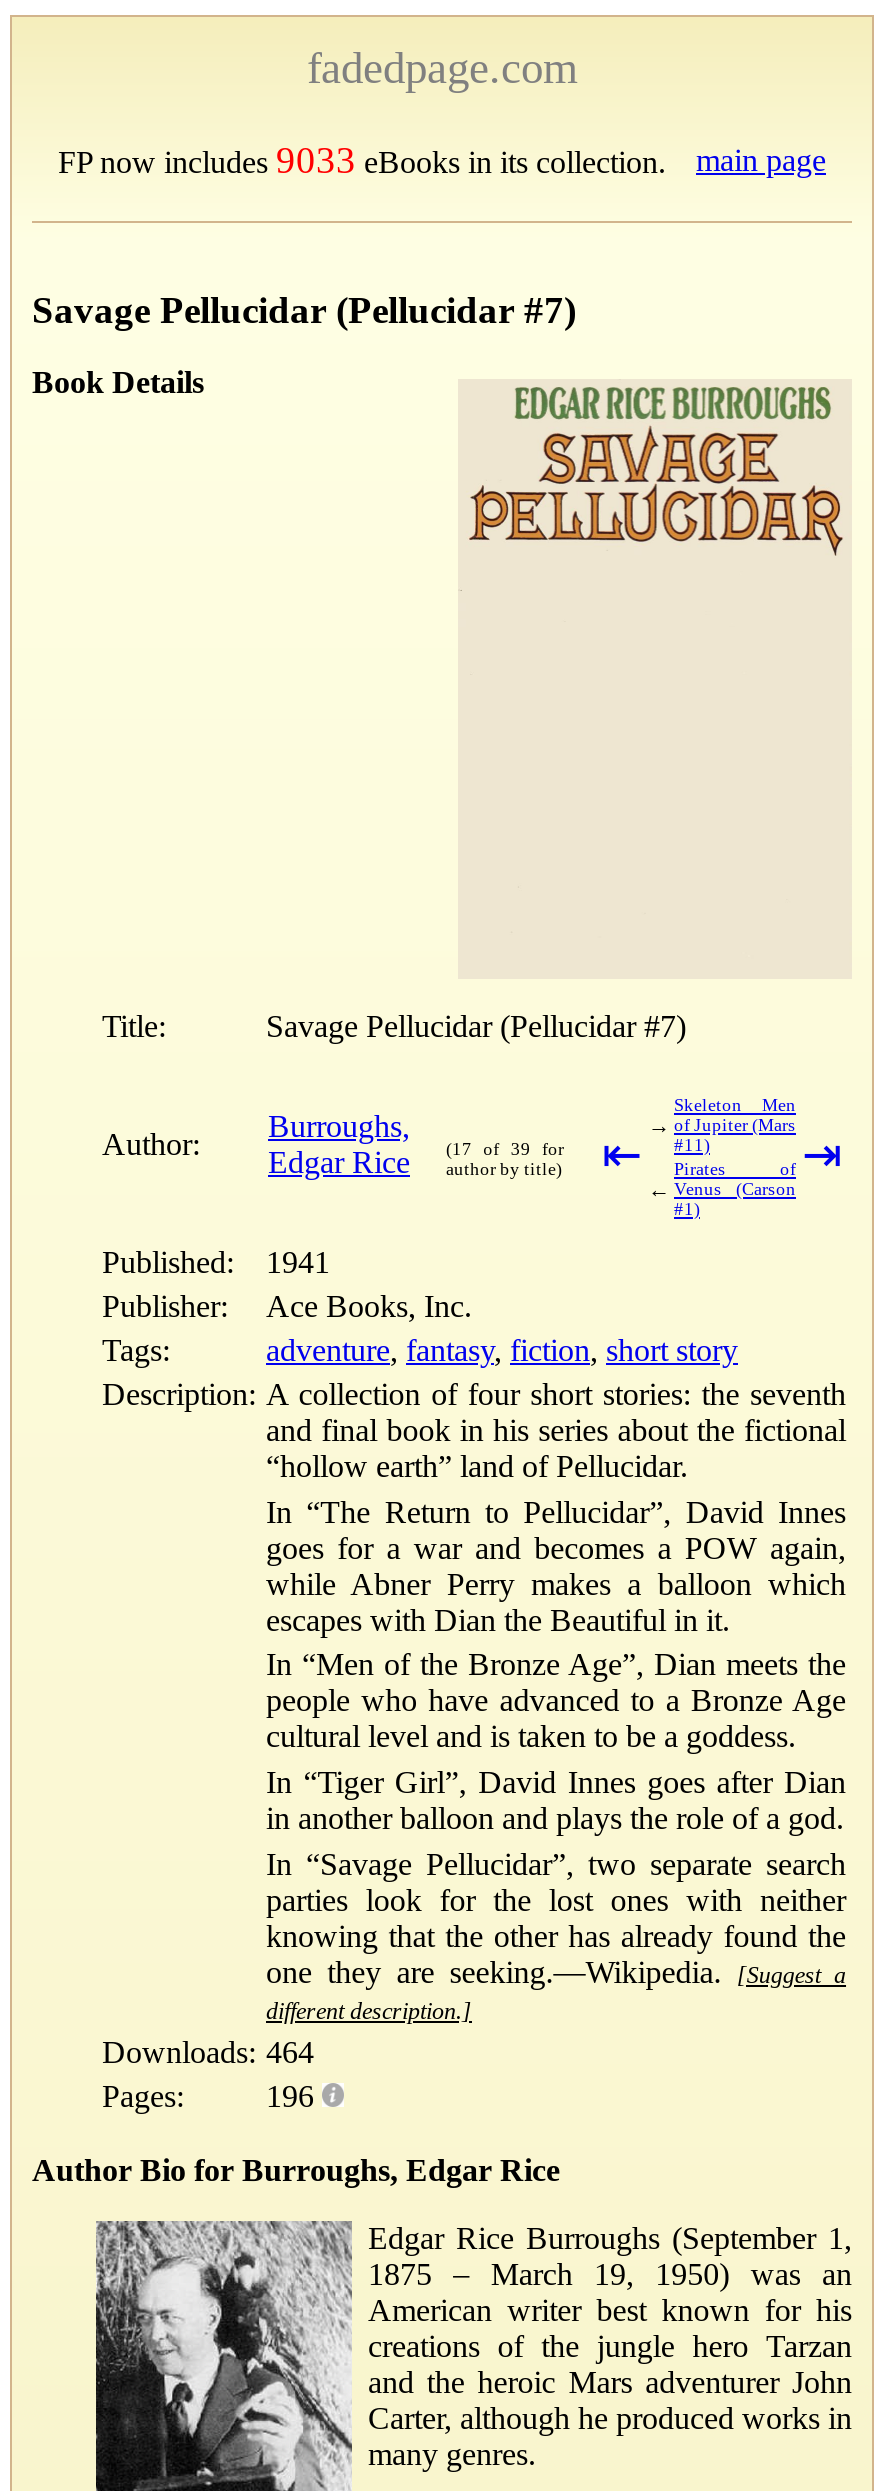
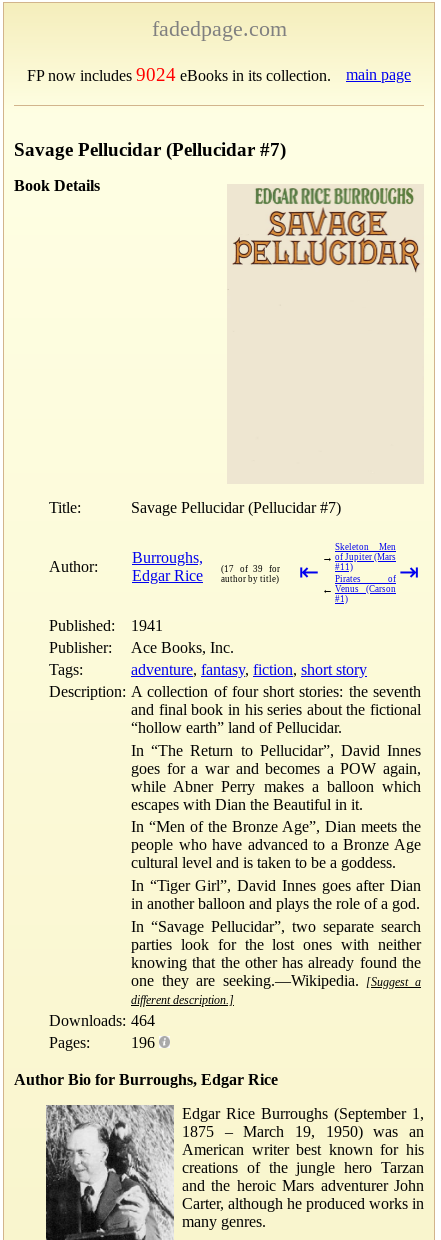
- FP now includes 9033 eBooks in its collection.
+ FP now includes 9024 eBooks in its collection.
